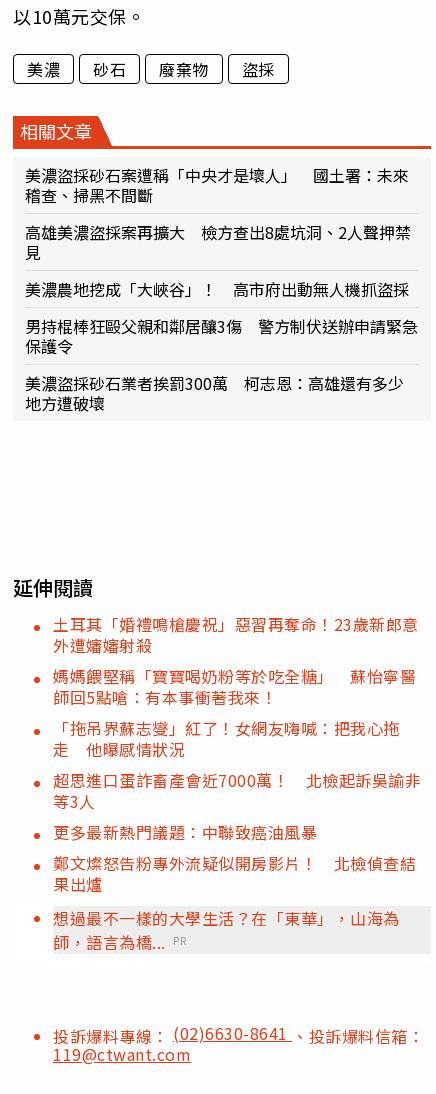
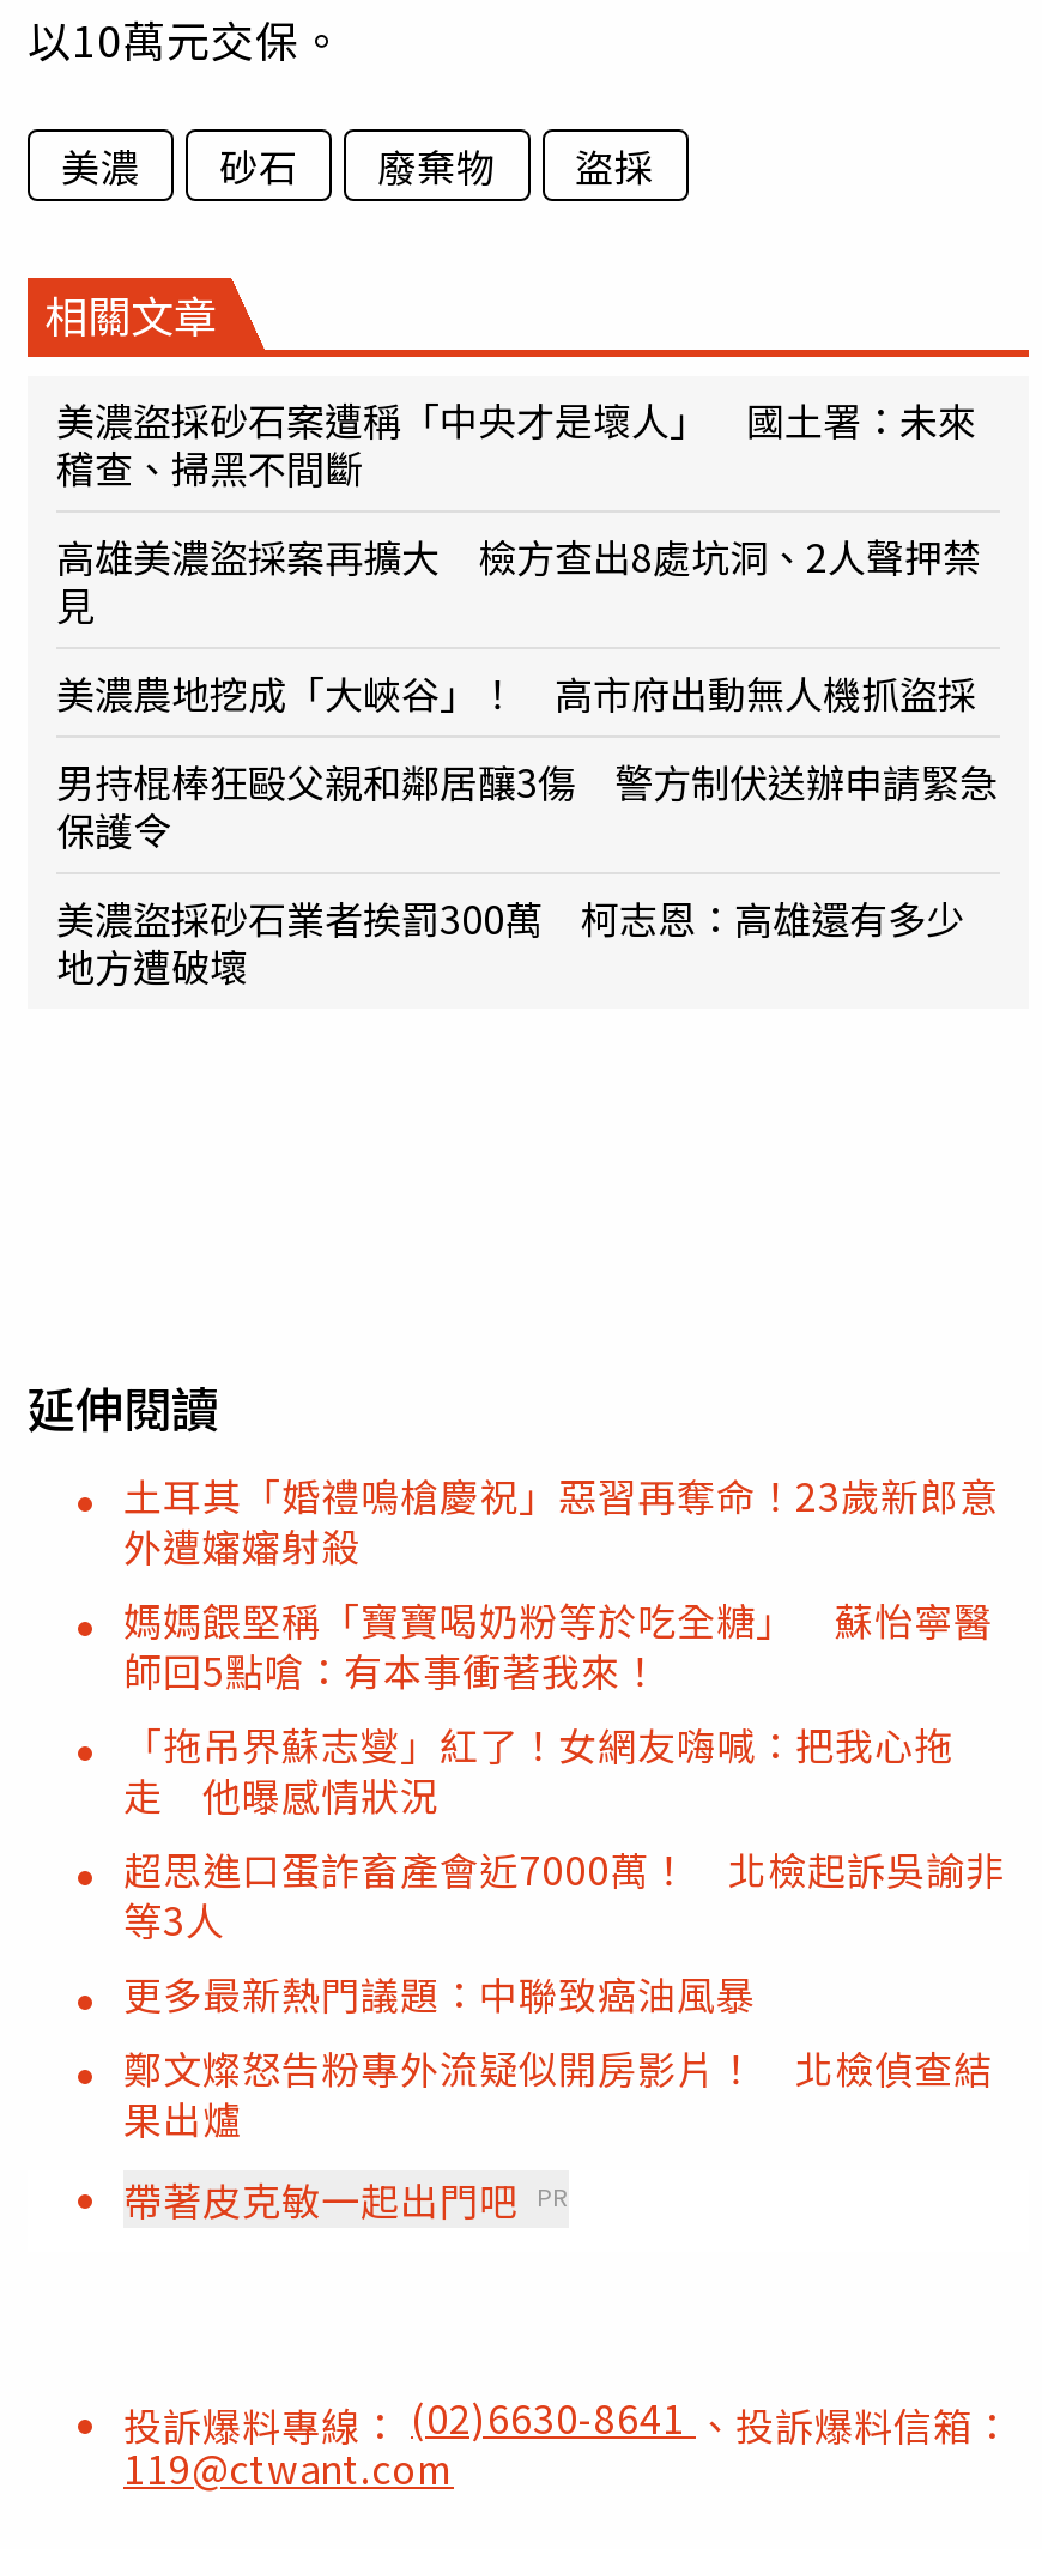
- 想過最不一樣的大學生活？在「東華」，山海為
- 師，語言為橋... PR
+ 帶著皮克敏一起出門吧 PR
